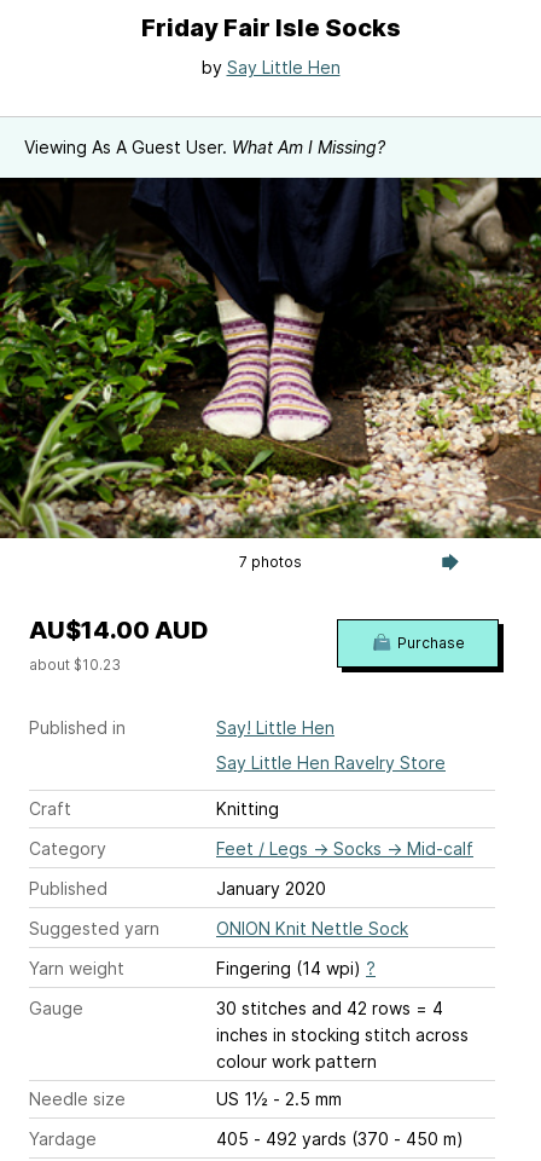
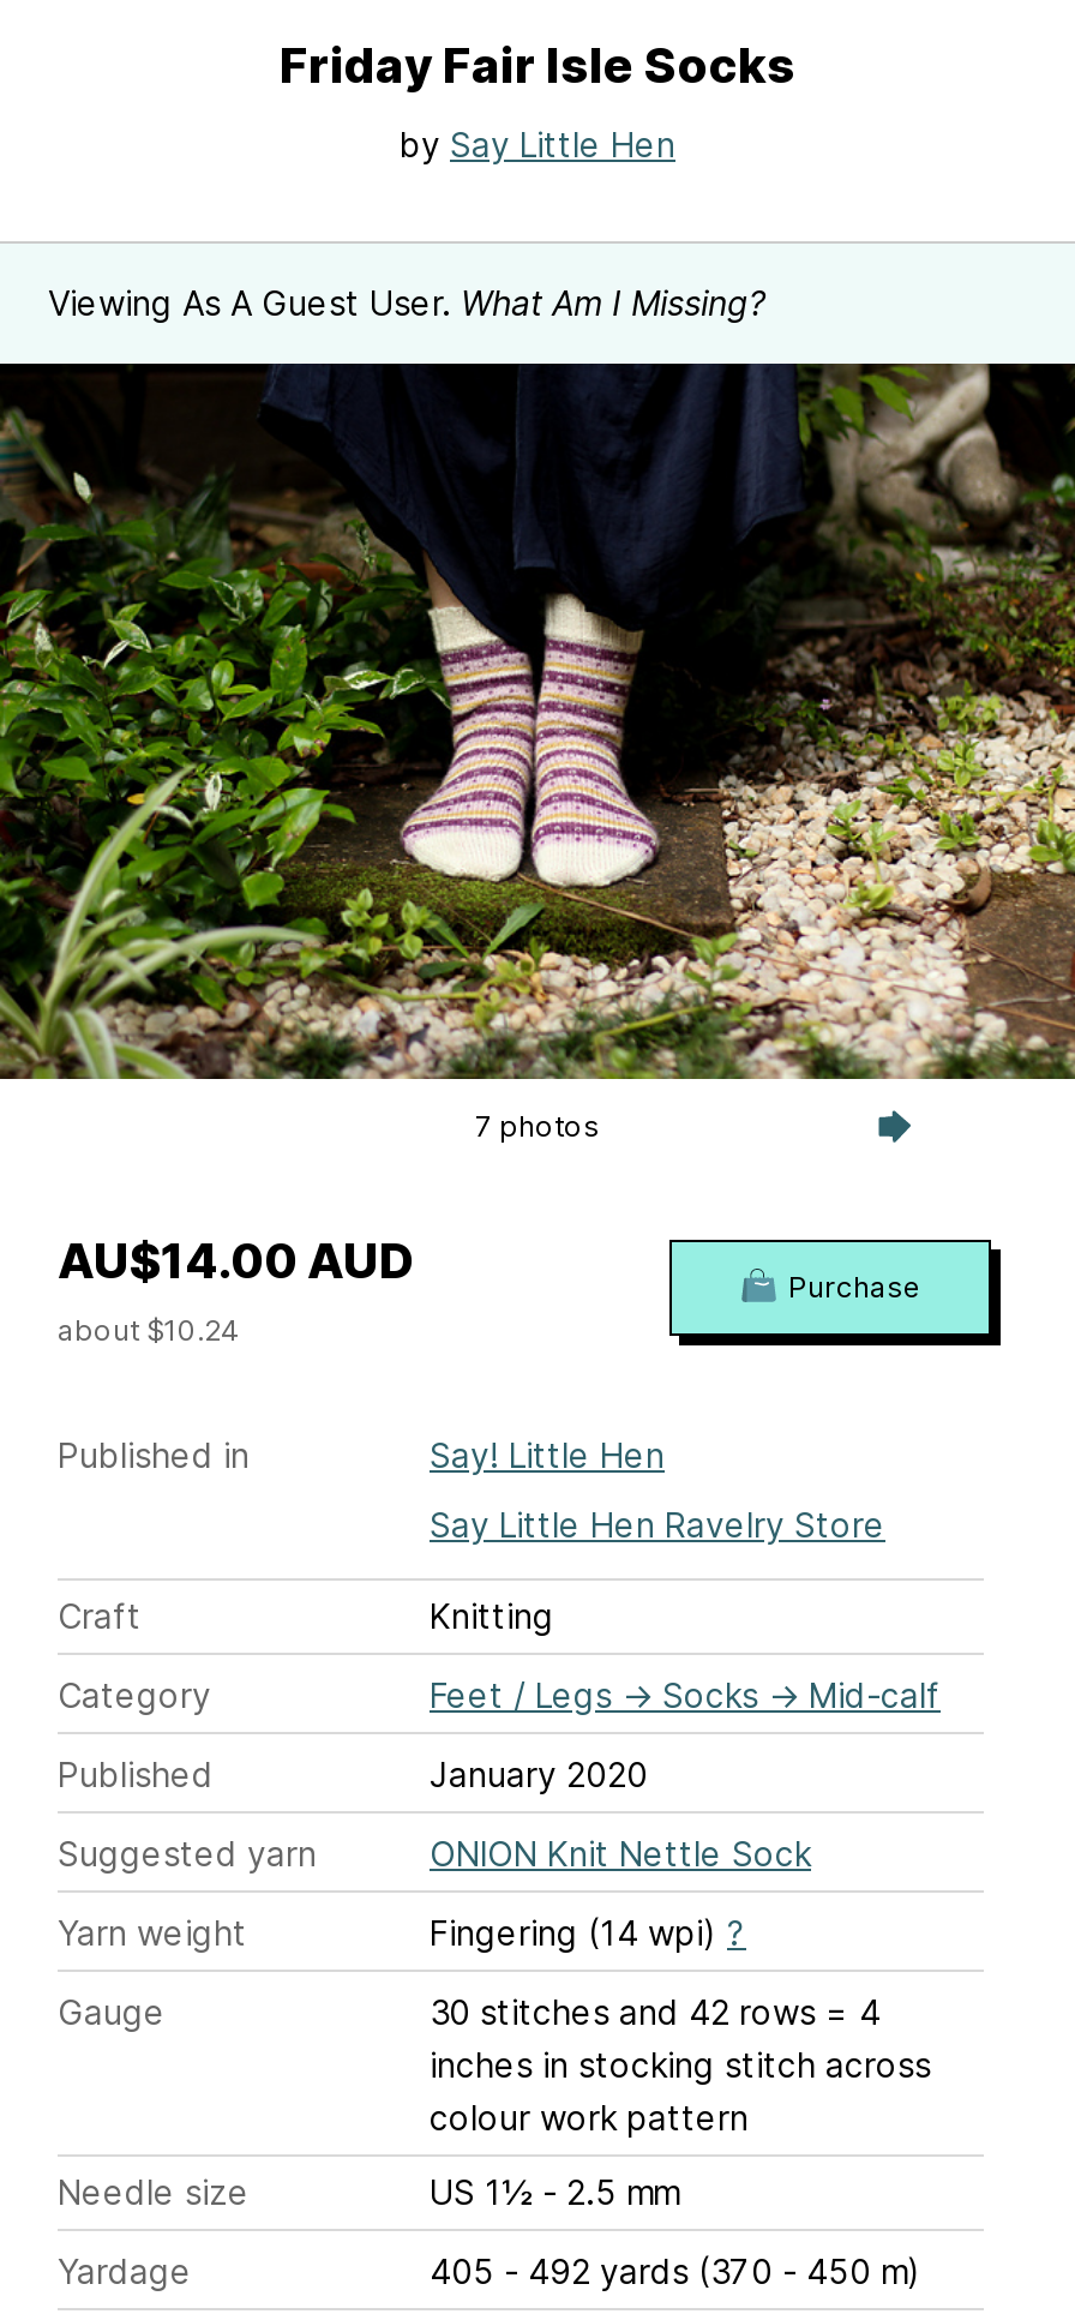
- about $10.23
+ about $10.24
